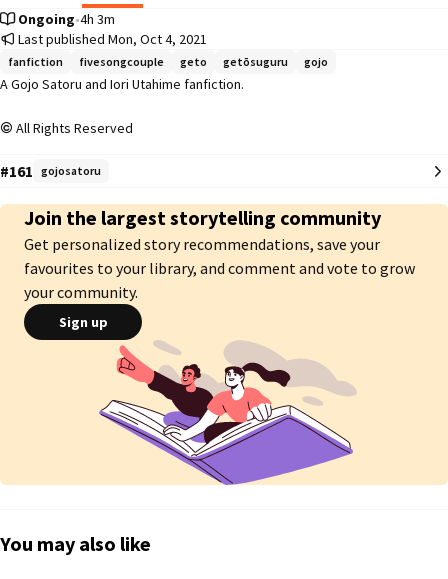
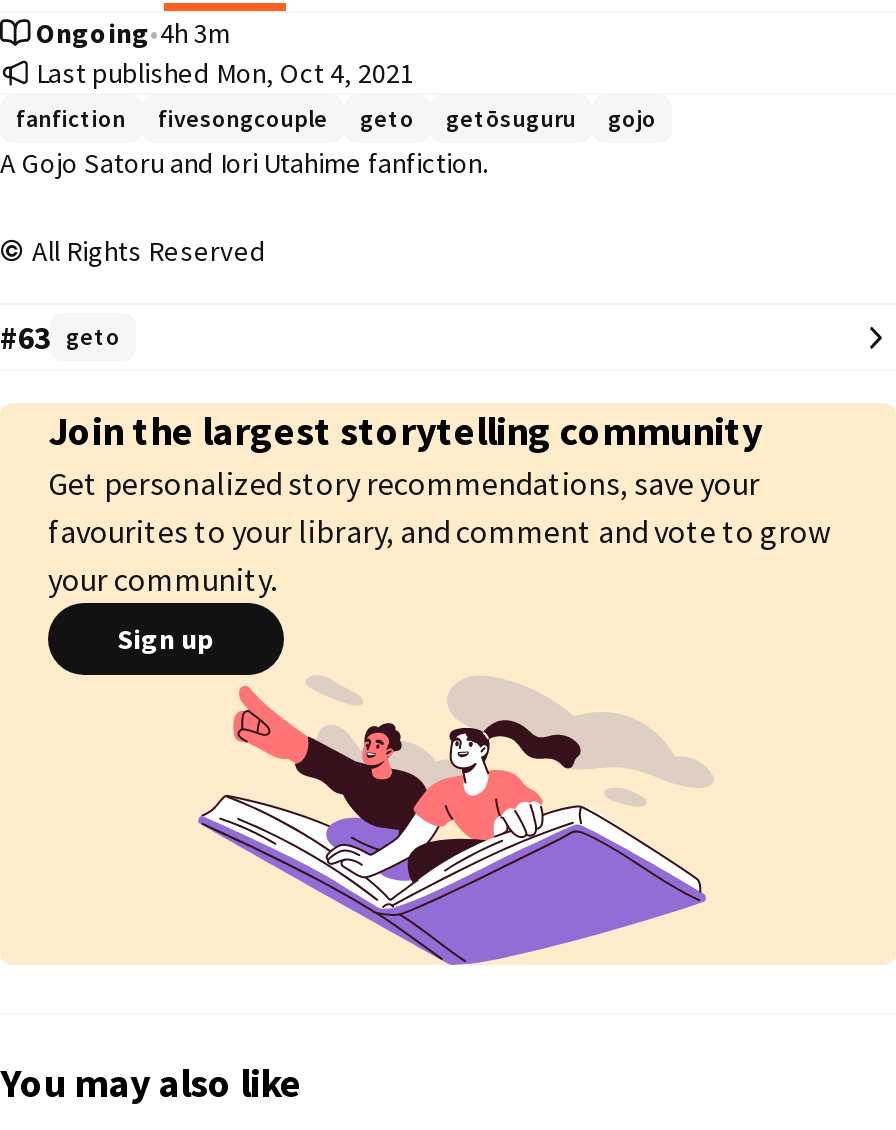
- #161 gojosatoru
+ #63 geto
